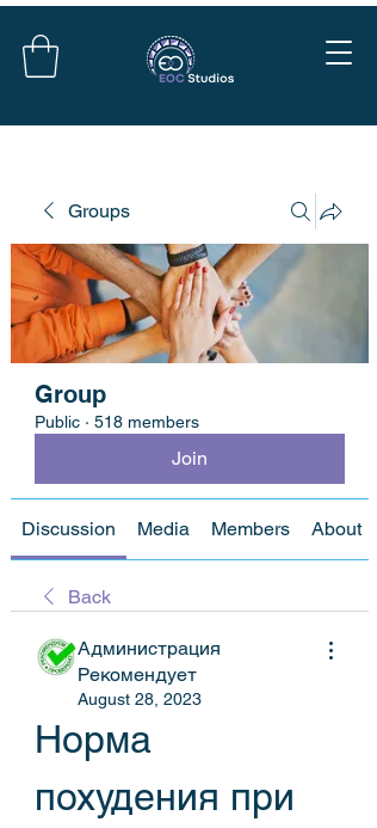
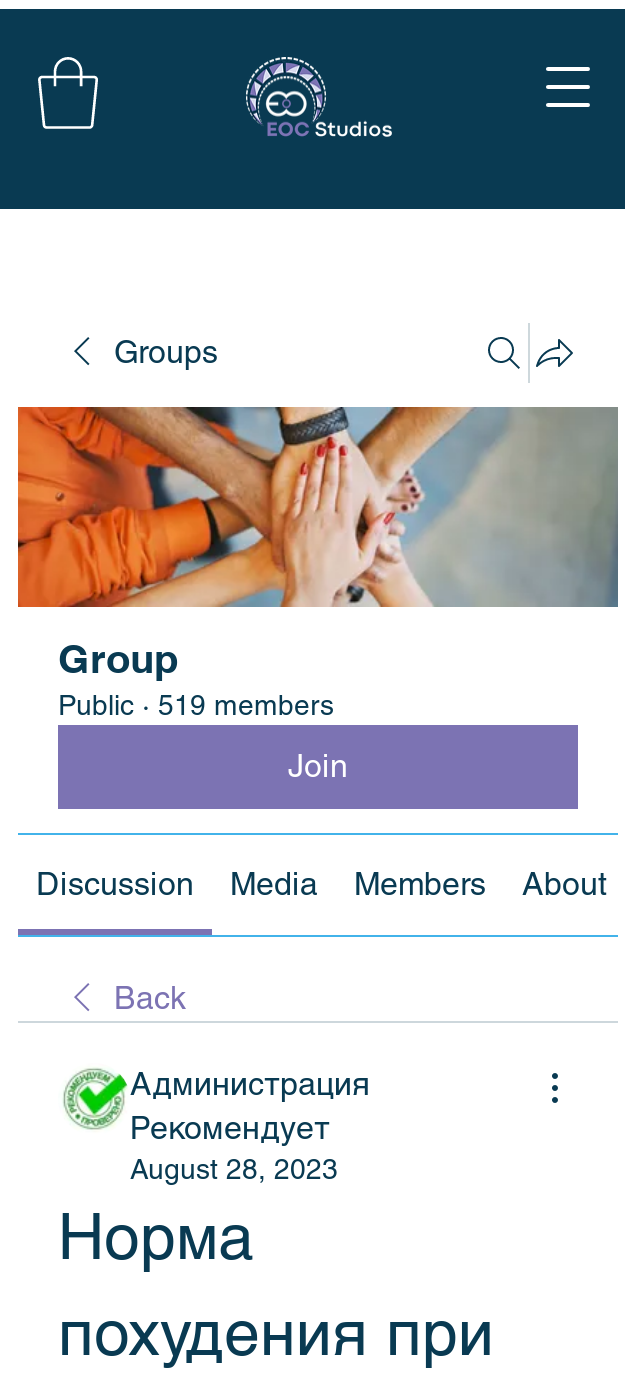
- Public · 518 members
+ Public · 519 members
